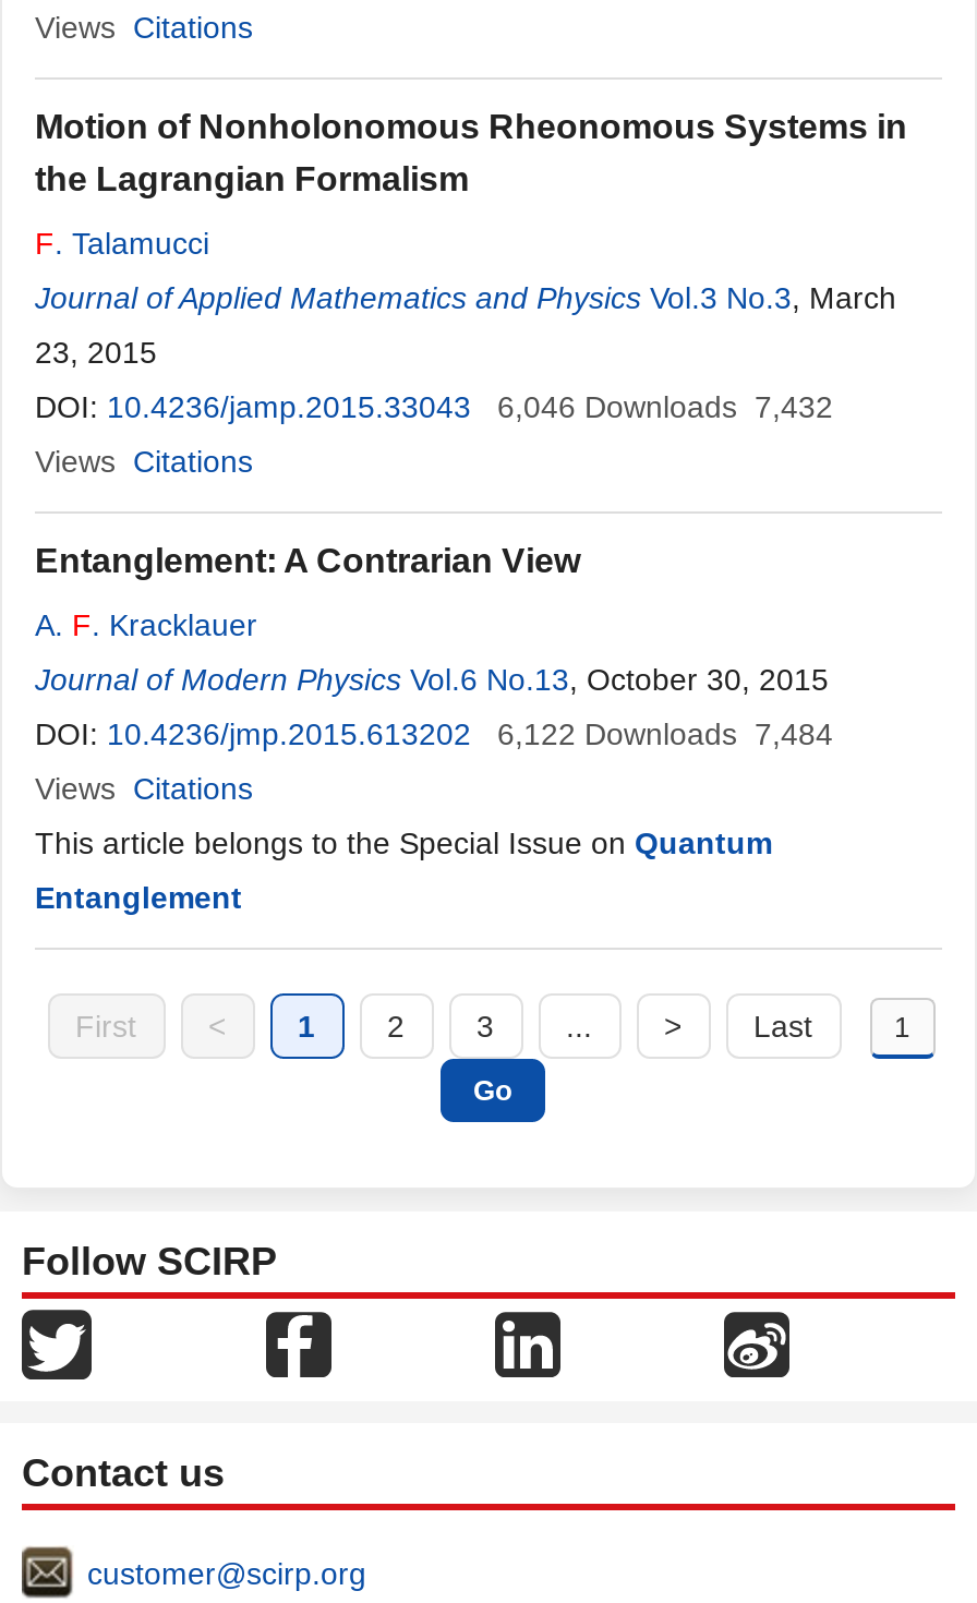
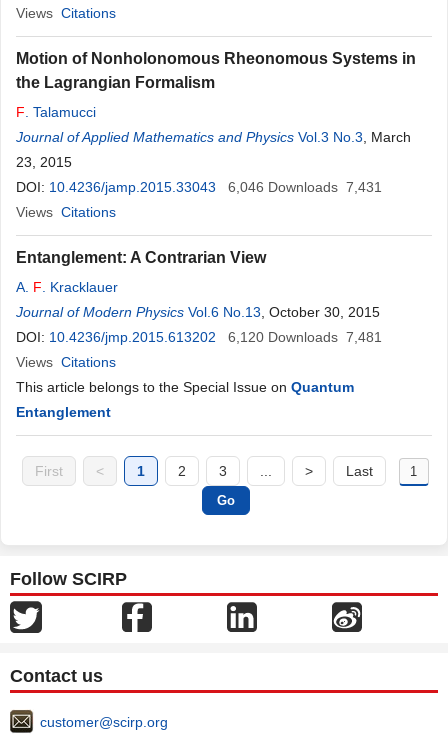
- DOI: 10.4236/jamp.2015.33043 6,046 Downloads 7,432
+ DOI: 10.4236/jamp.2015.33043 6,046 Downloads 7,431

- DOI: 10.4236/jmp.2015.613202 6,122 Downloads 7,484
+ DOI: 10.4236/jmp.2015.613202 6,120 Downloads 7,481
